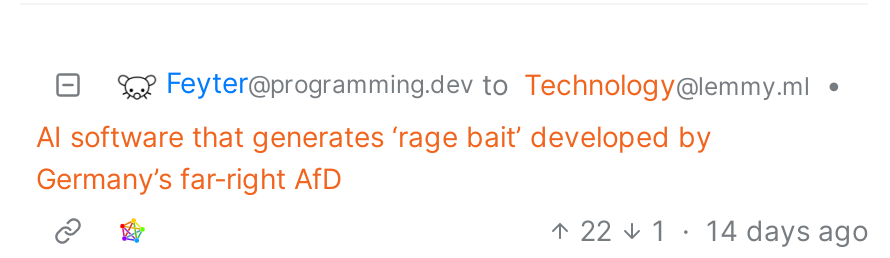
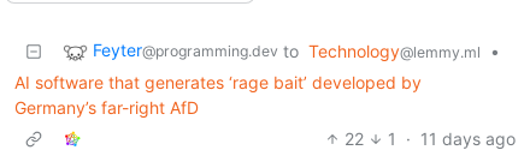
- 22 1 · 14 days ago
+ 22 1 · 11 days ago
